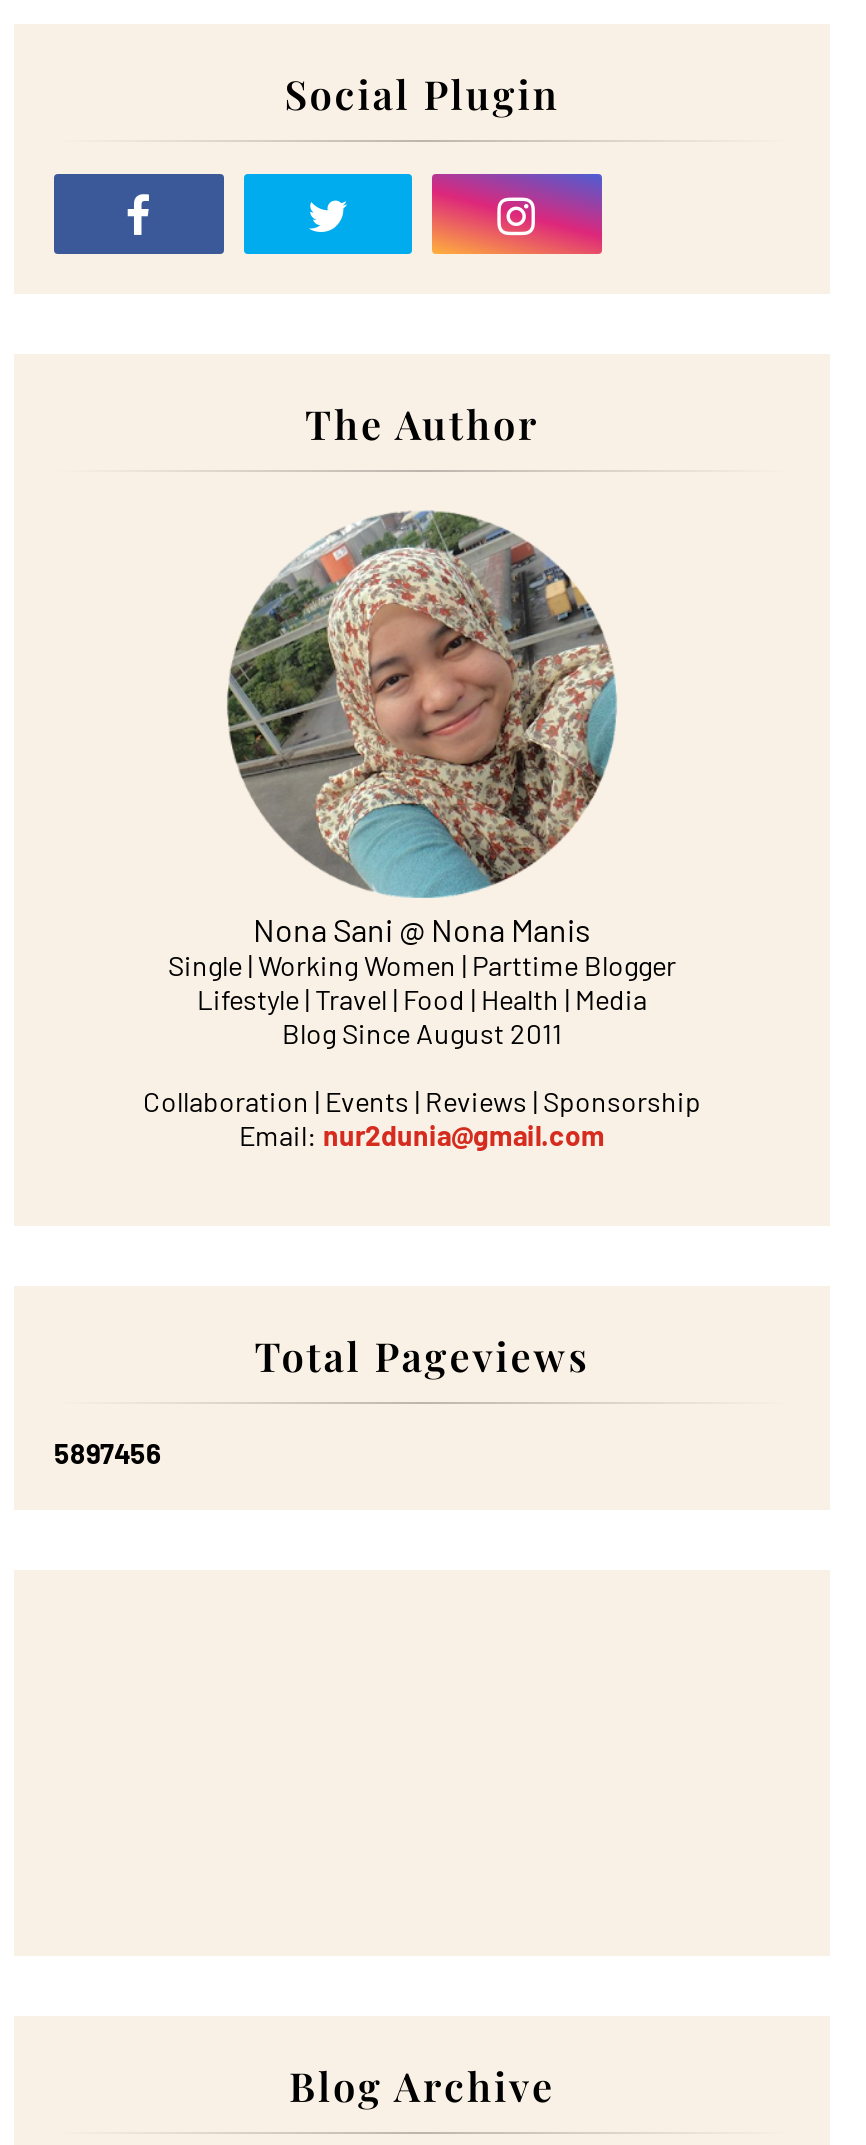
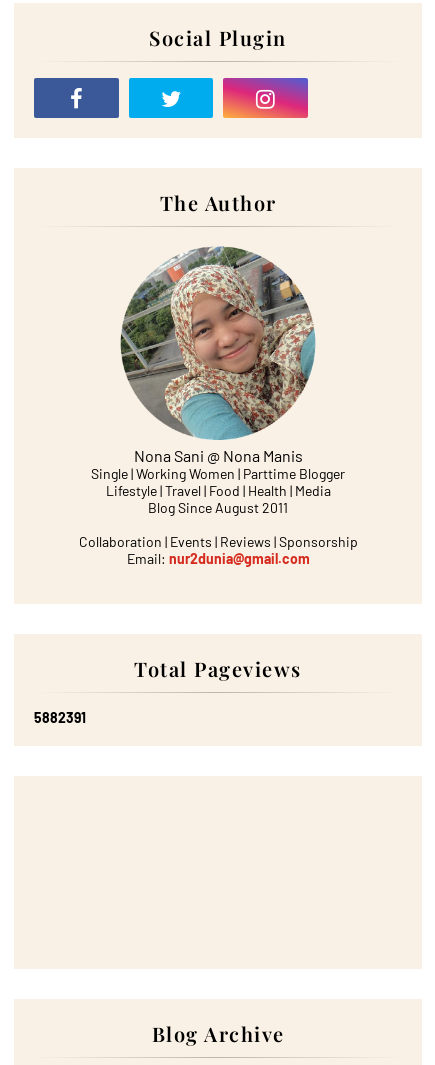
- 5897456
+ 5882391
